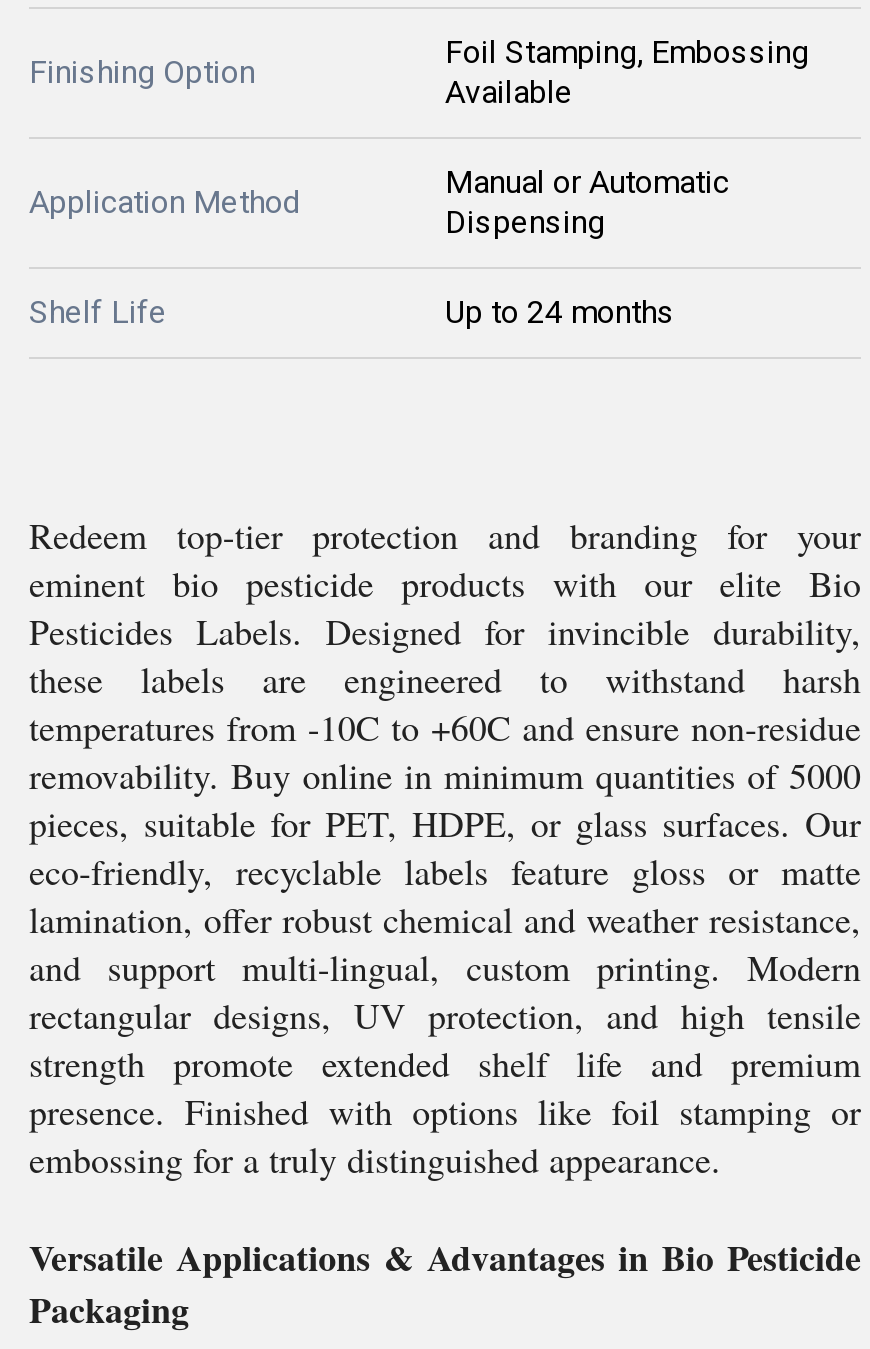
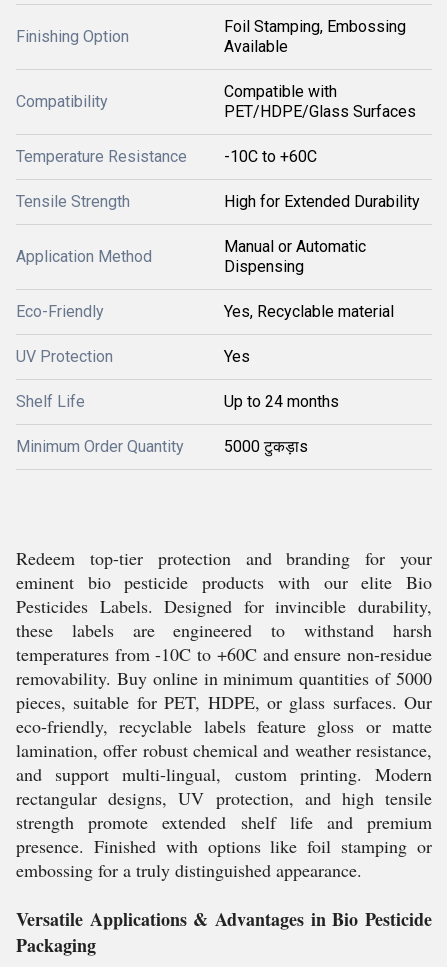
+ Compatibility

+ Compatible with
+ PET/HDPE/Glass Surfaces
+ Temperature Resistance
+ -10C to +60C
+ Tensile Strength
+ High for Extended Durability

+ Eco-Friendly
+ Yes, Recyclable material
+ UV Protection
+ Yes

+ Minimum Order Quantity
+ 5000 टुकड़ाs
